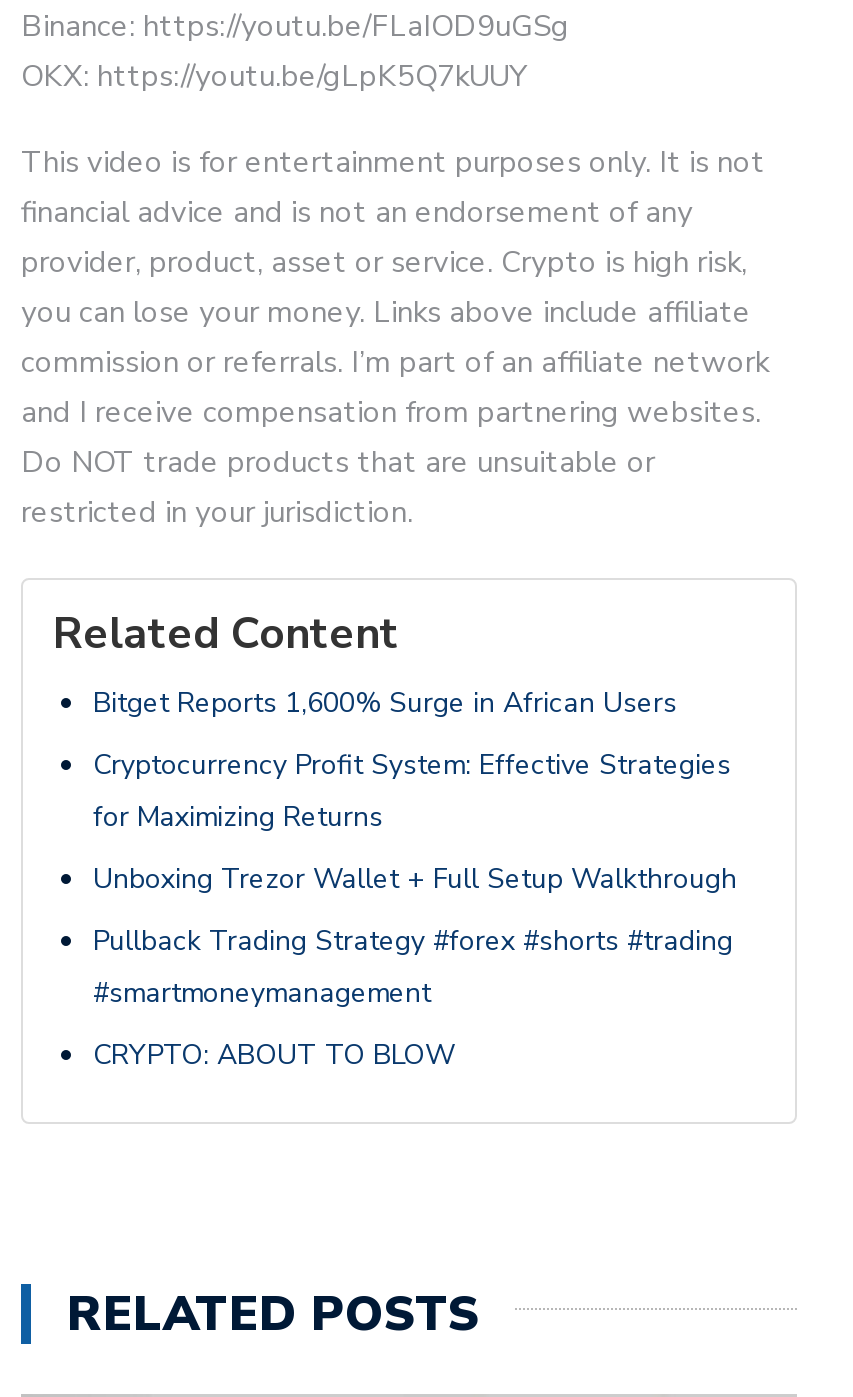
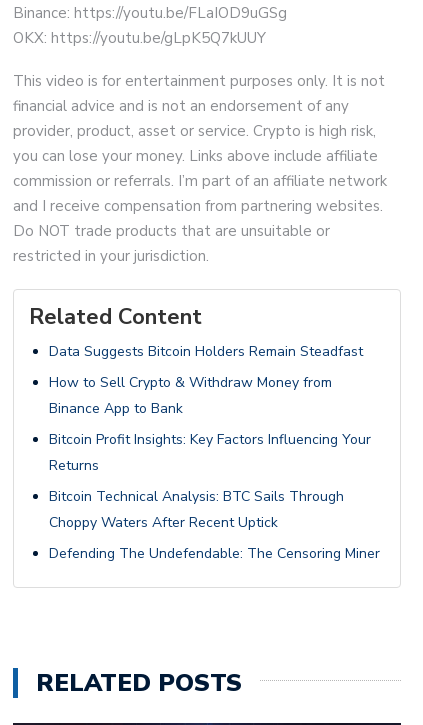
- Bitget Reports 1,600% Surge in African Users
+ Data Suggests Bitcoin Holders Remain Steadfast

- Cryptocurrency Profit System: Effective Strategies
- for Maximizing Returns
+ How to Sell Crypto & Withdraw Money from
+ Binance App to Bank

- Unboxing Trezor Wallet + Full Setup Walkthrough
+ Bitcoin Profit Insights: Key Factors Influencing Your
+ Returns

- Pullback Trading Strategy #forex #shorts #trading
- #smartmoneymanagement
+ Bitcoin Technical Analysis: BTC Sails Through
+ Choppy Waters After Recent Uptick

- CRYPTO: ABOUT TO BLOW
+ Defending The Undefendable: The Censoring Miner
